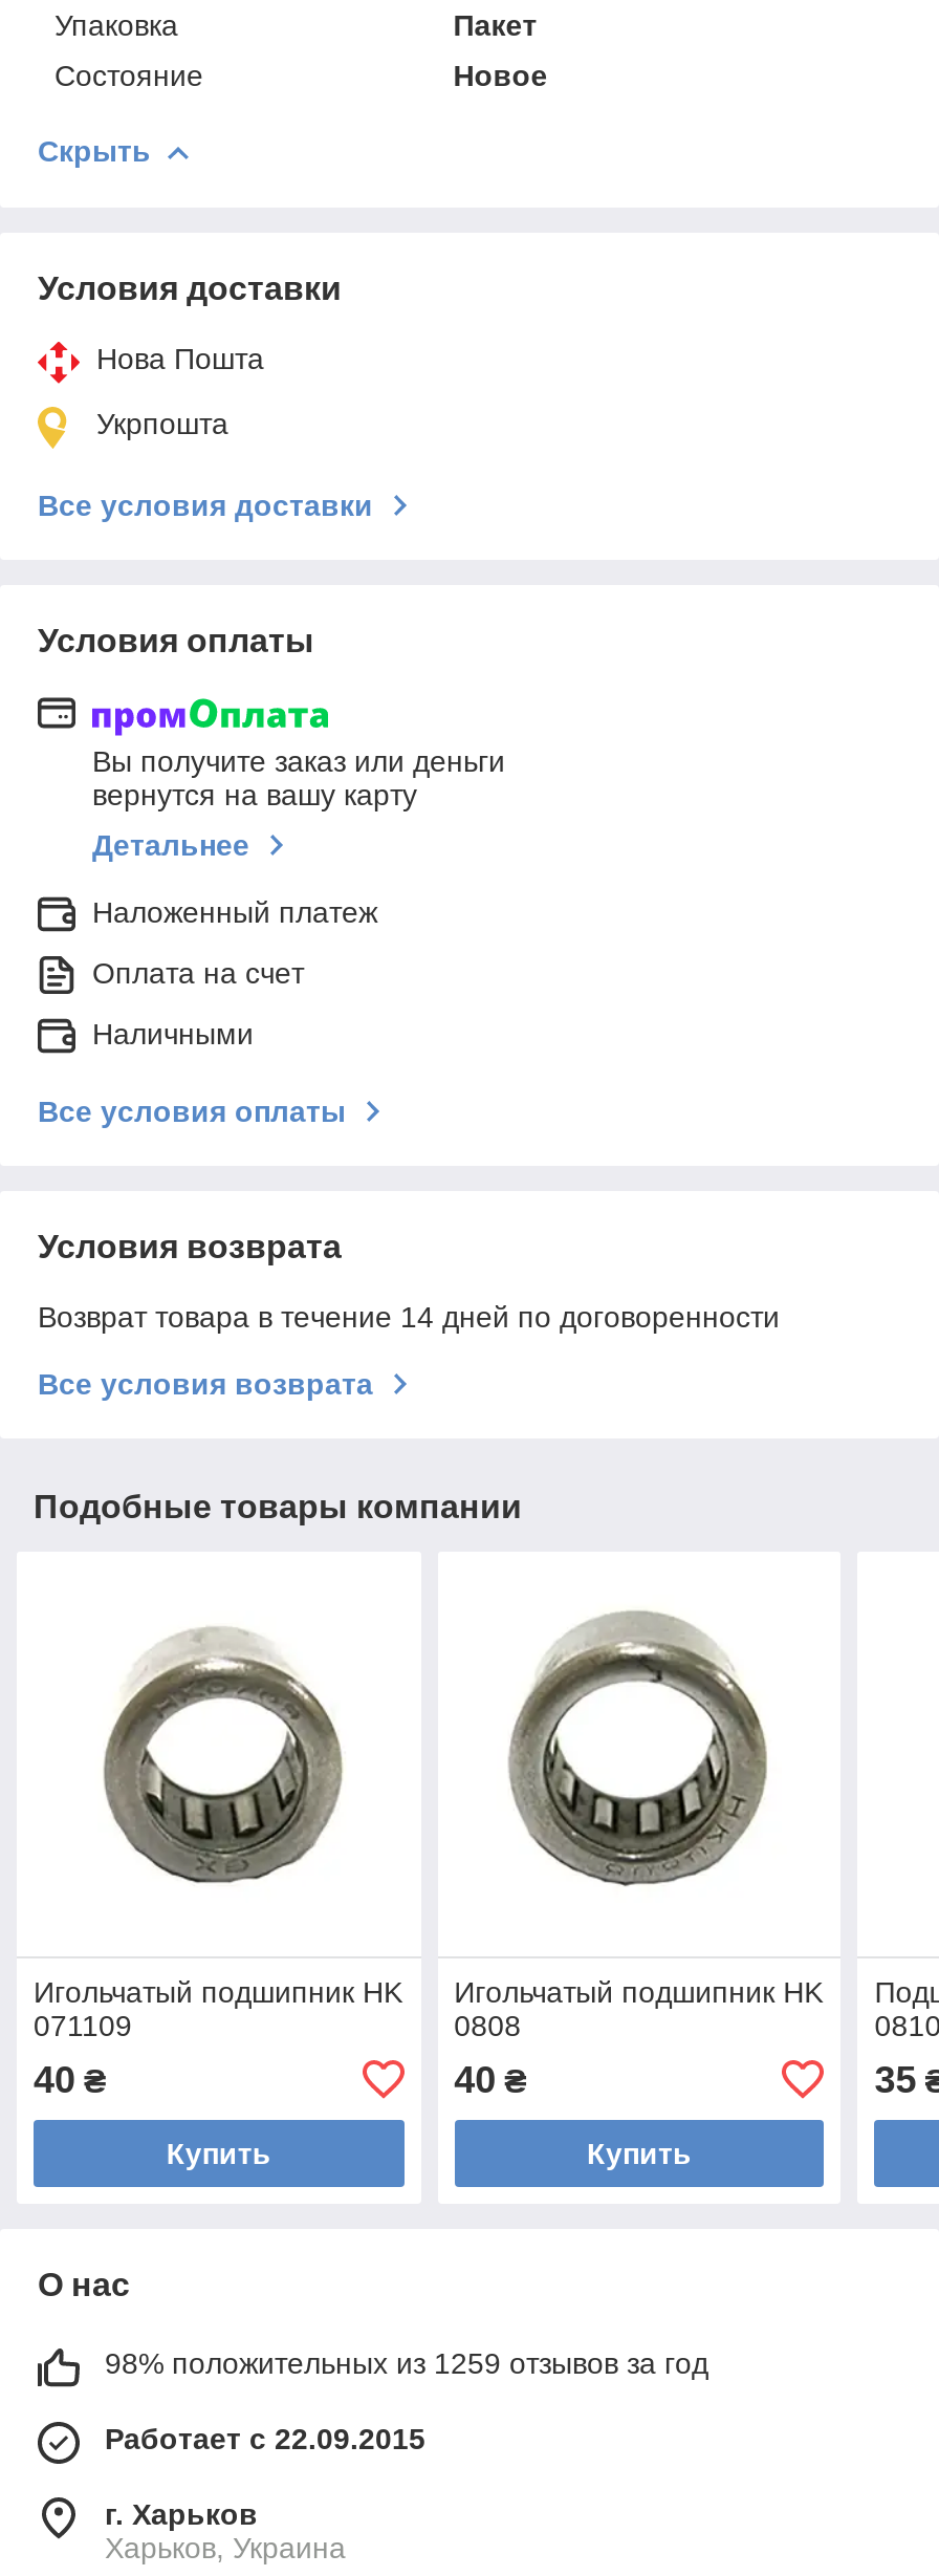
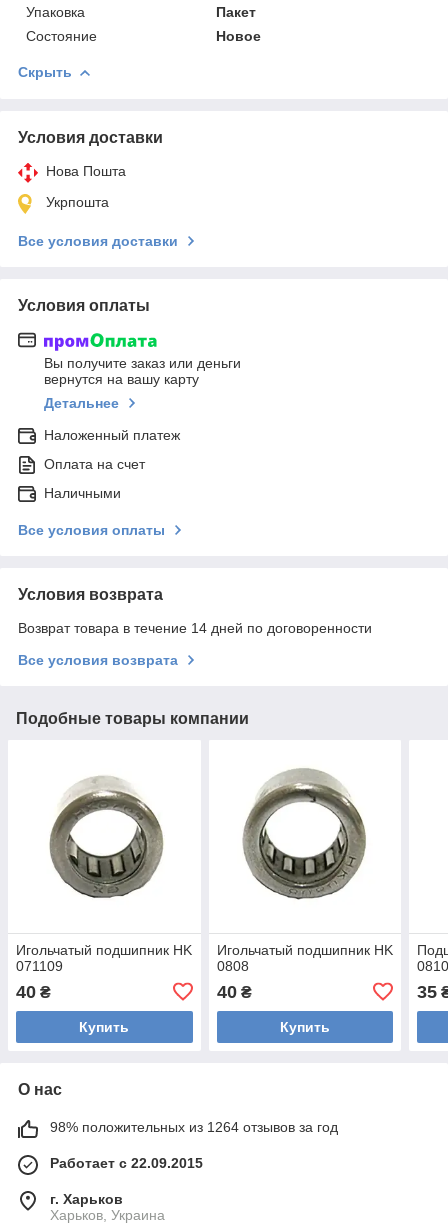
- 98% положительных из 1259 отзывов за год
+ 98% положительных из 1264 отзывов за год
